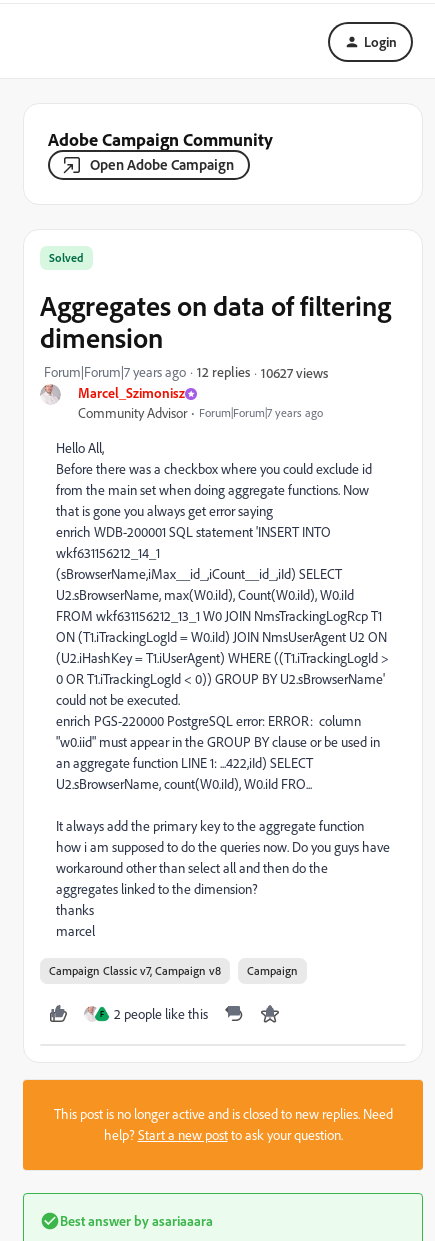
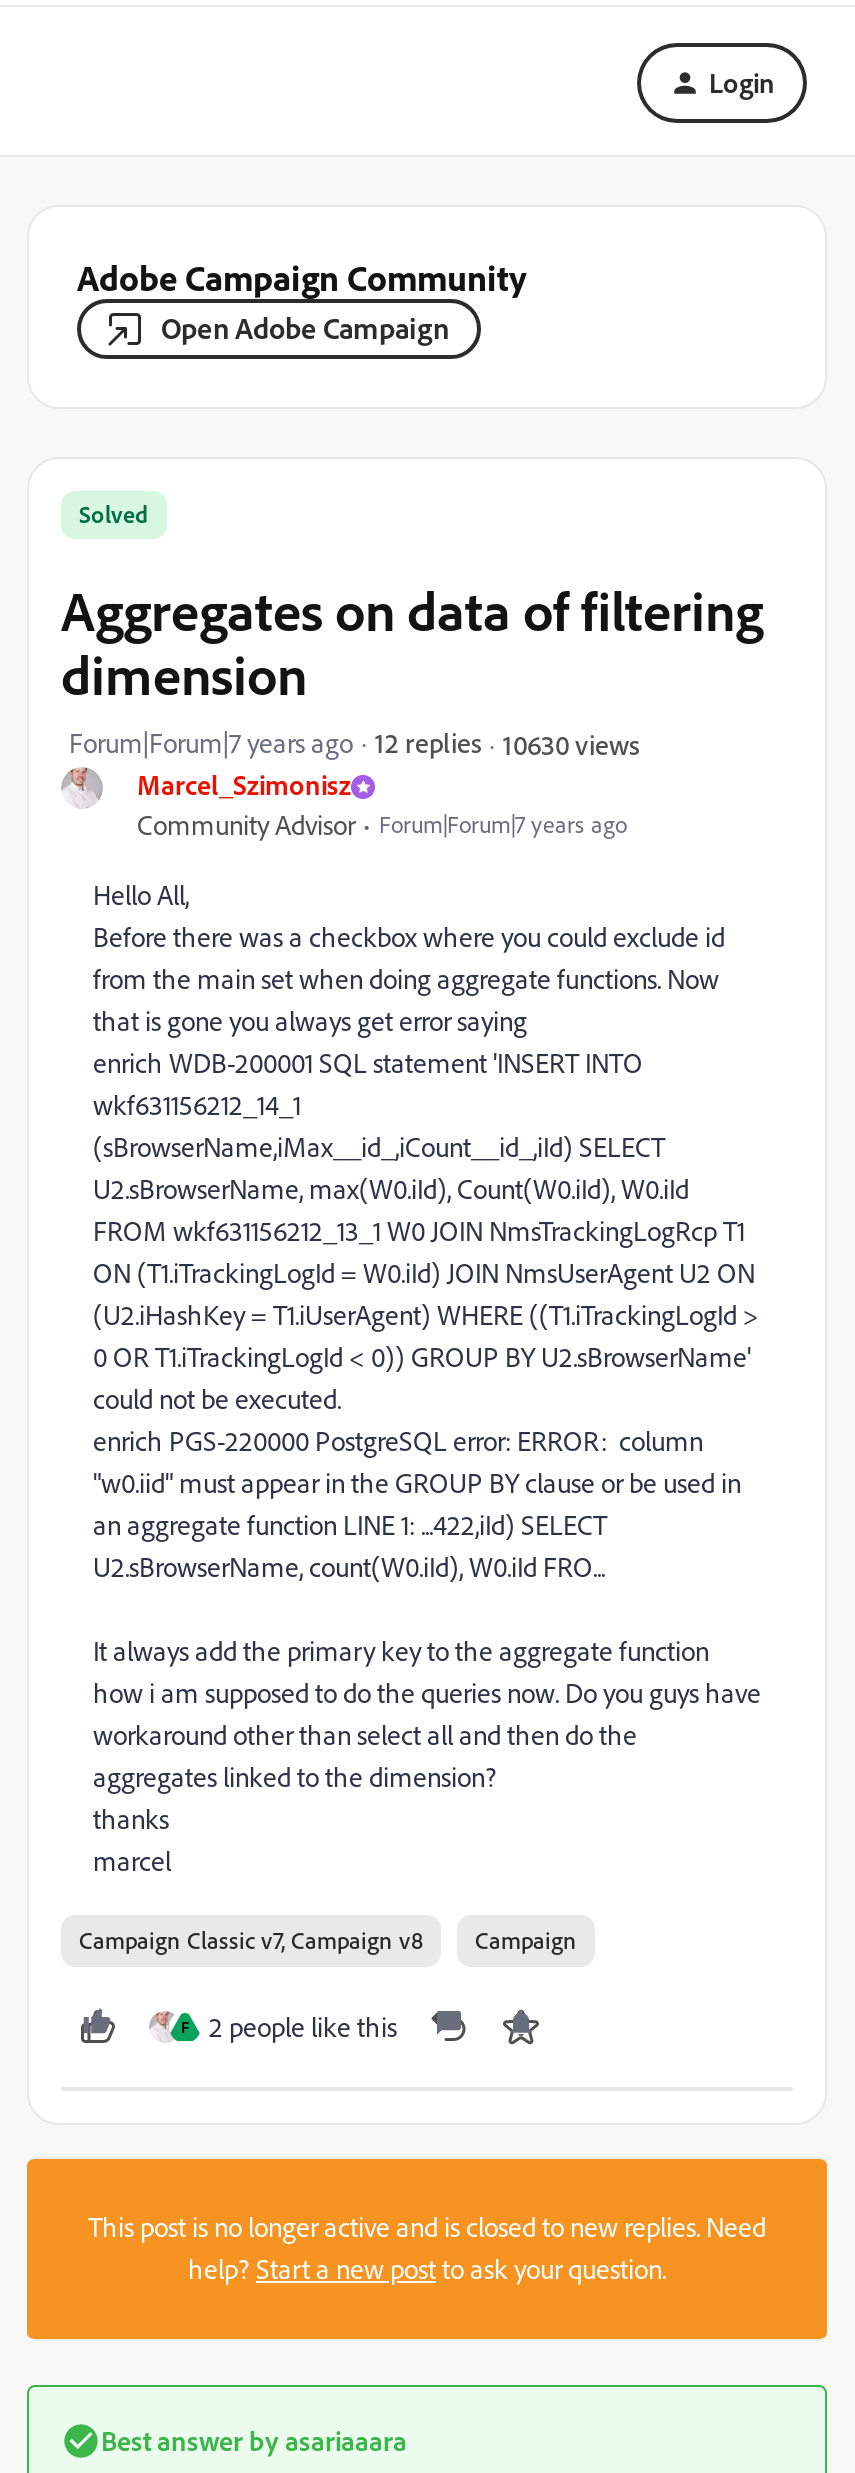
- 10627 views
+ 10630 views
